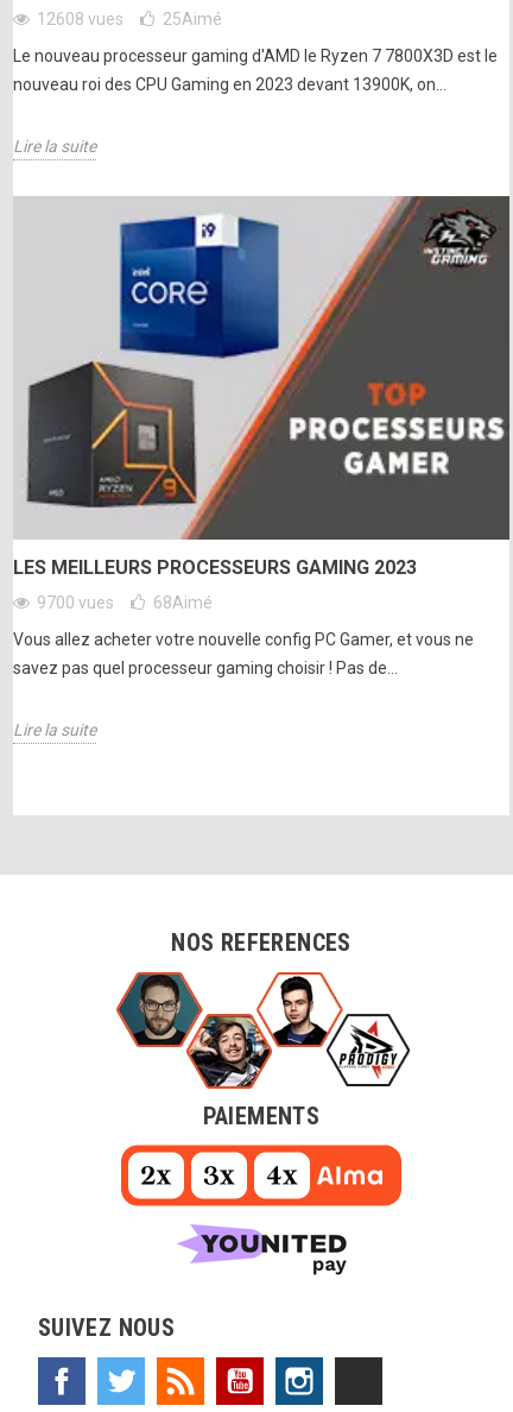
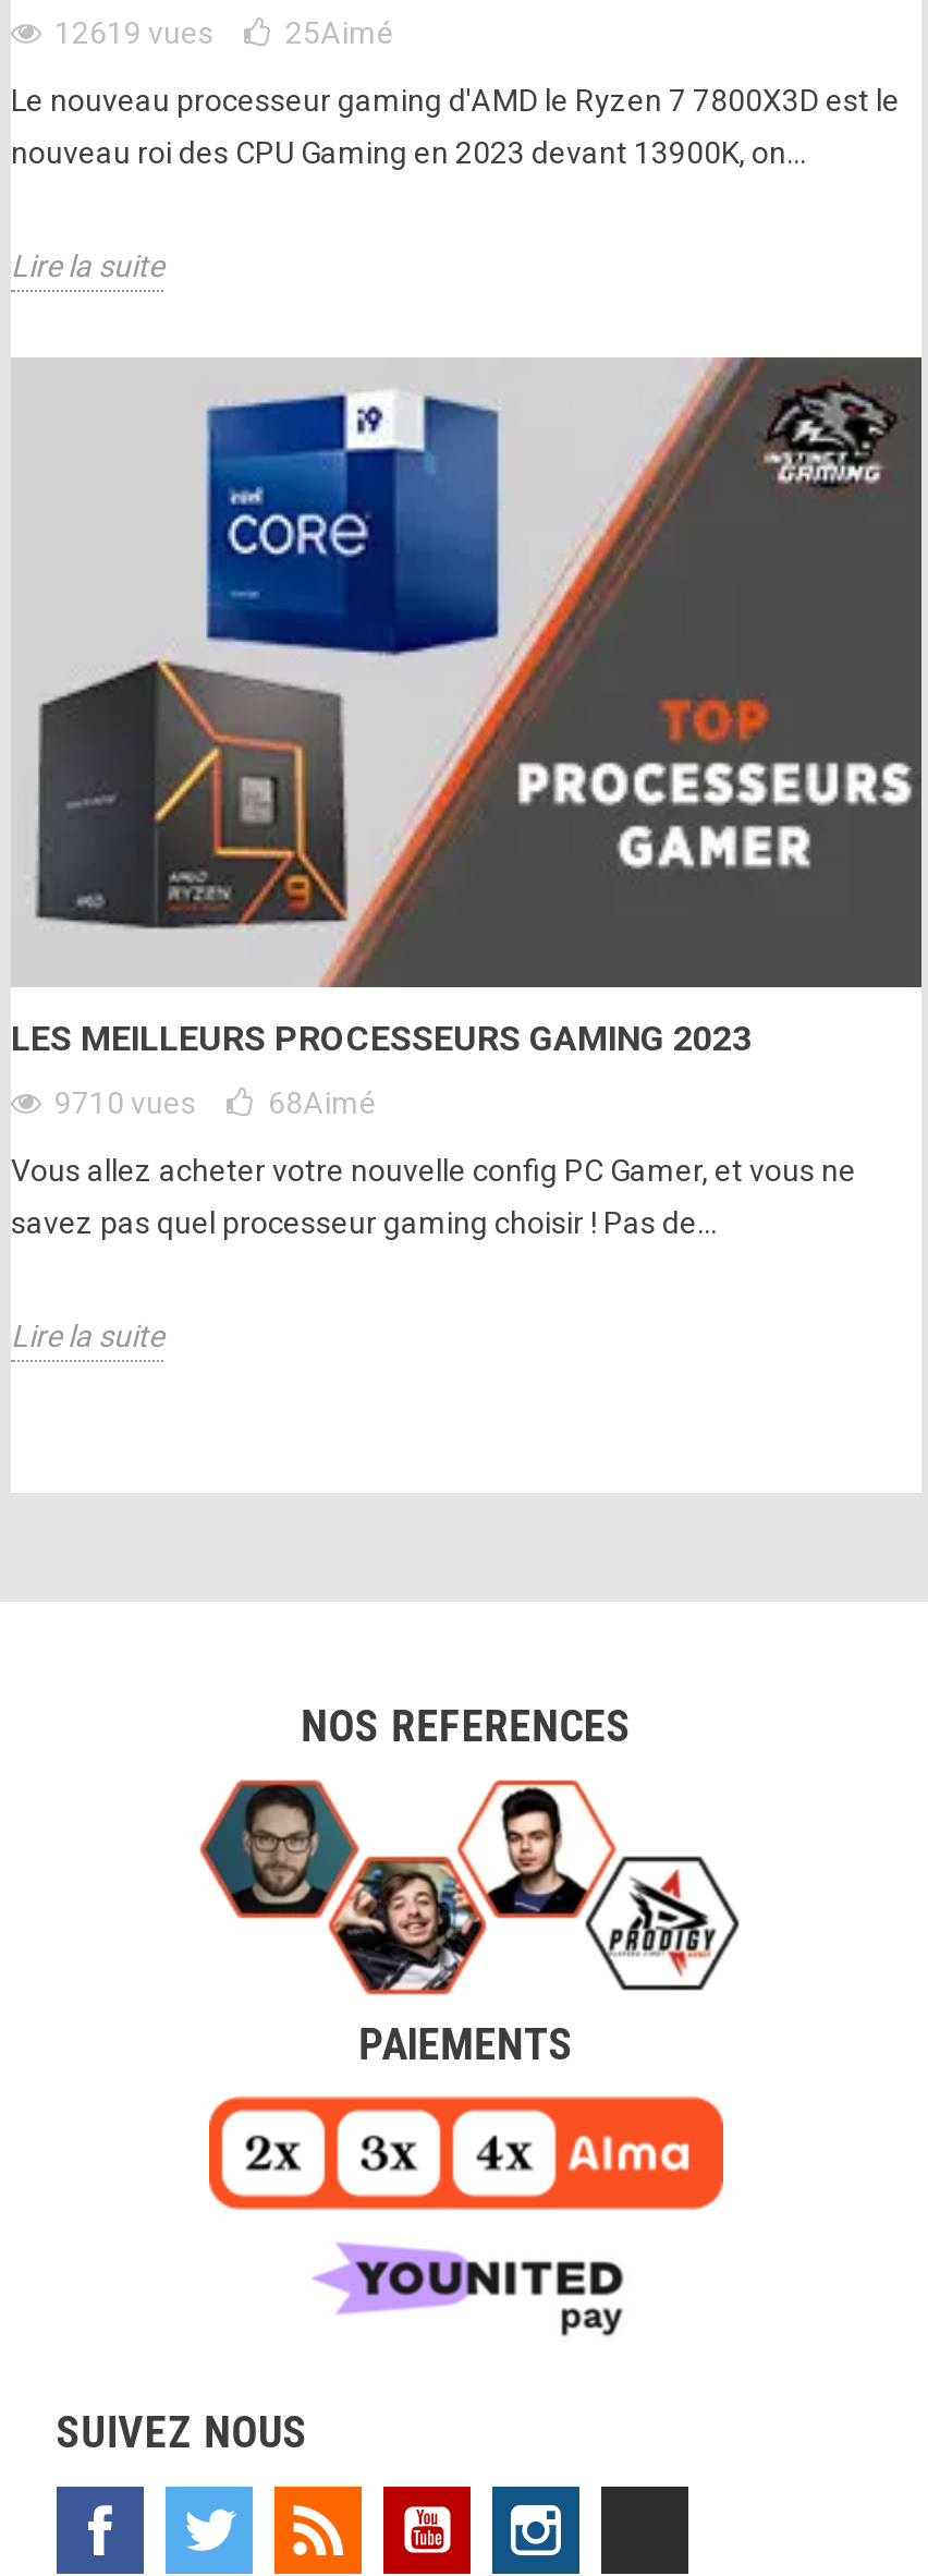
- 12608 vues
+ 12619 vues

- 9700 vues
+ 9710 vues
